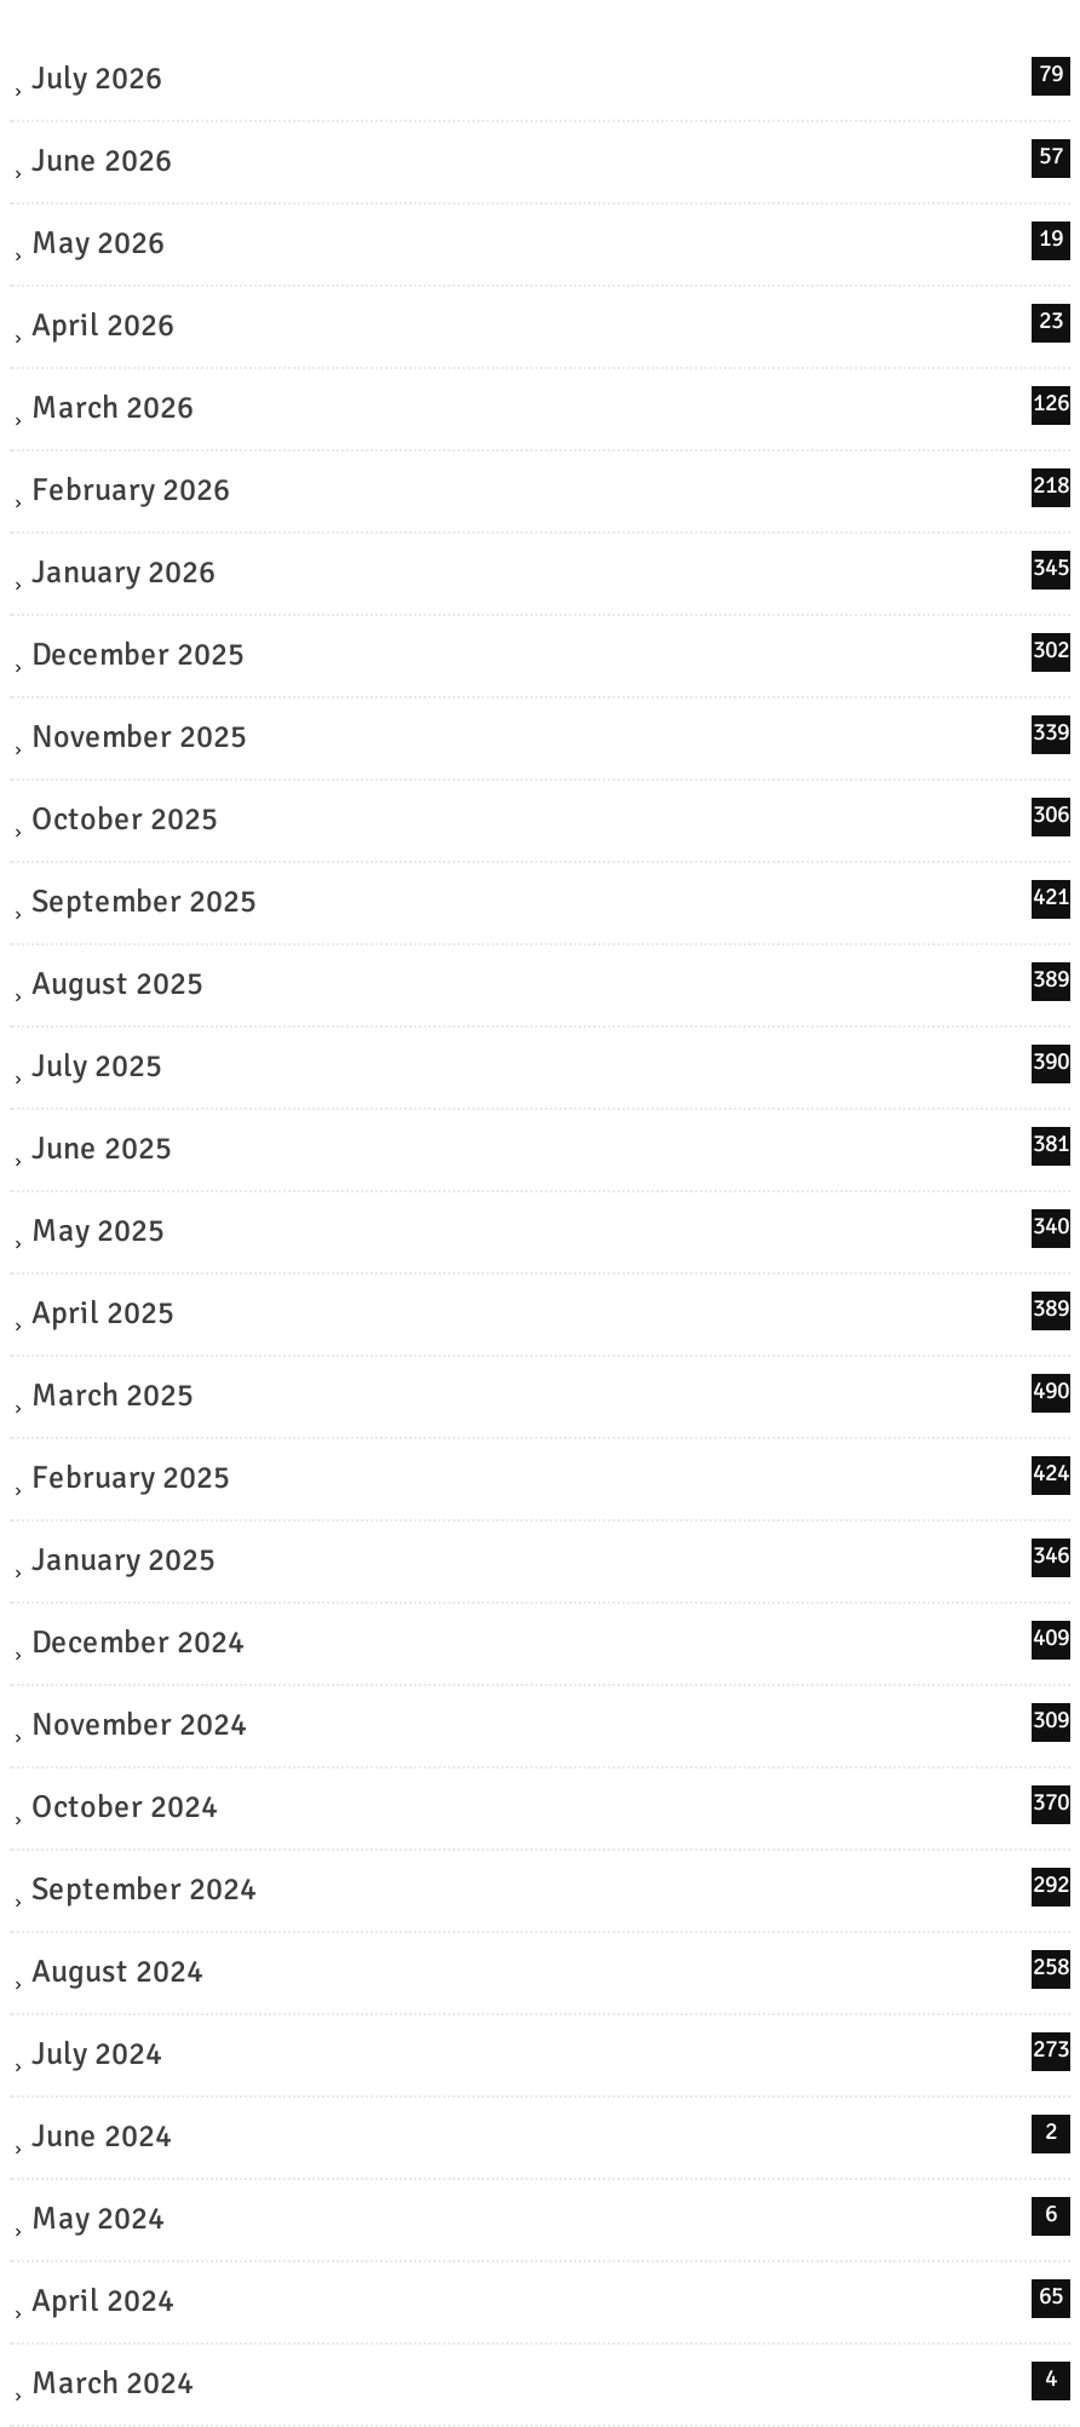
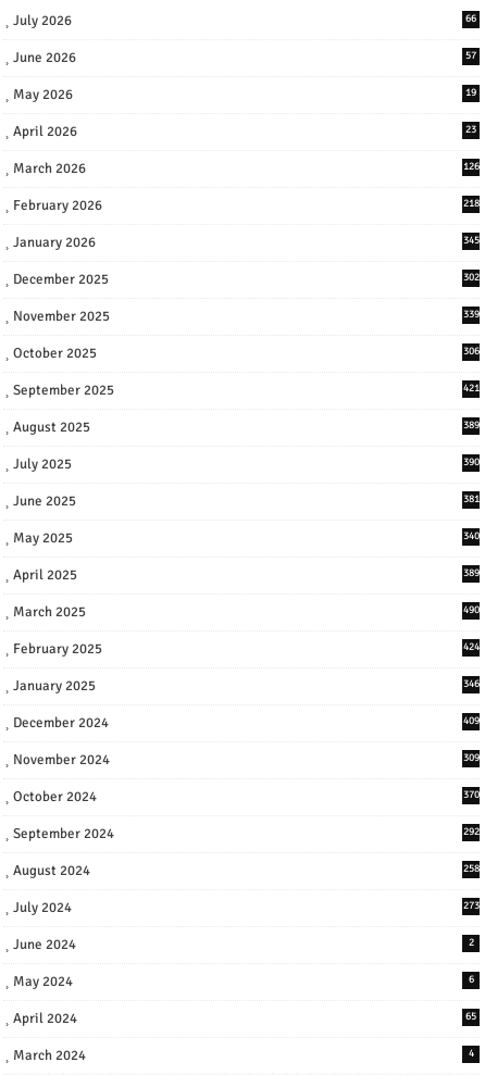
- 79
+ 66
